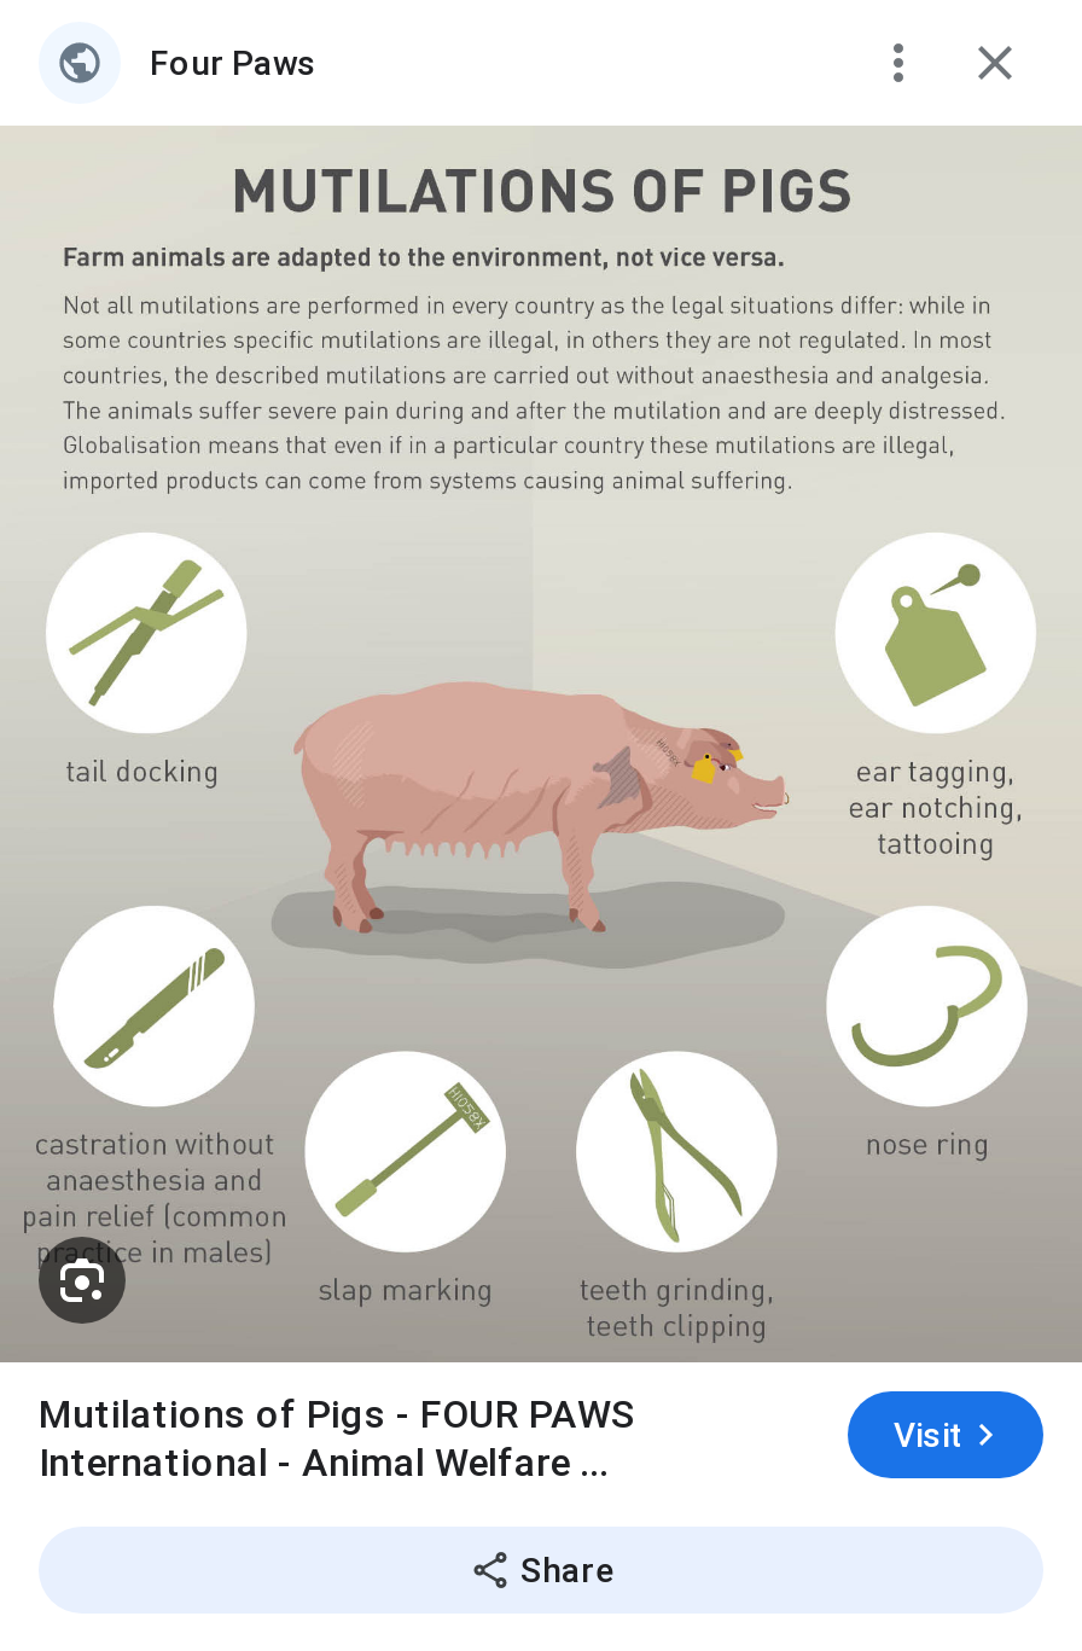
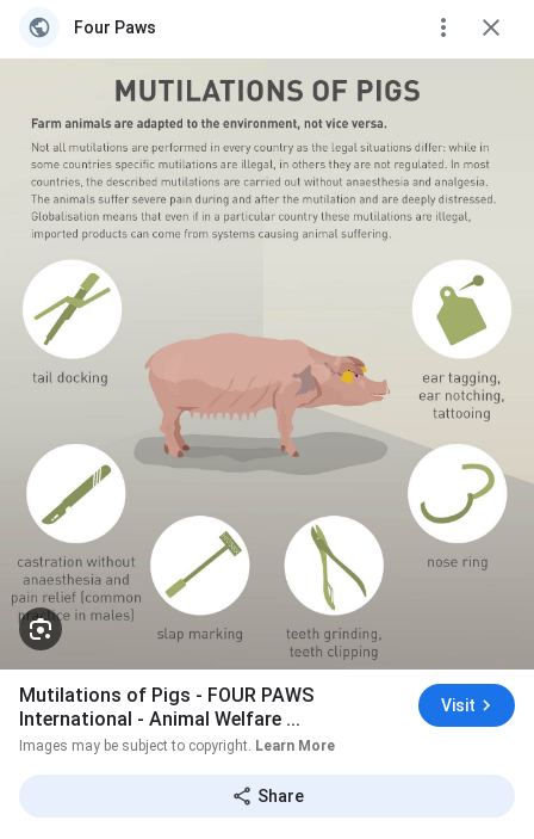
+ Images may be subject to copyright. Learn More
